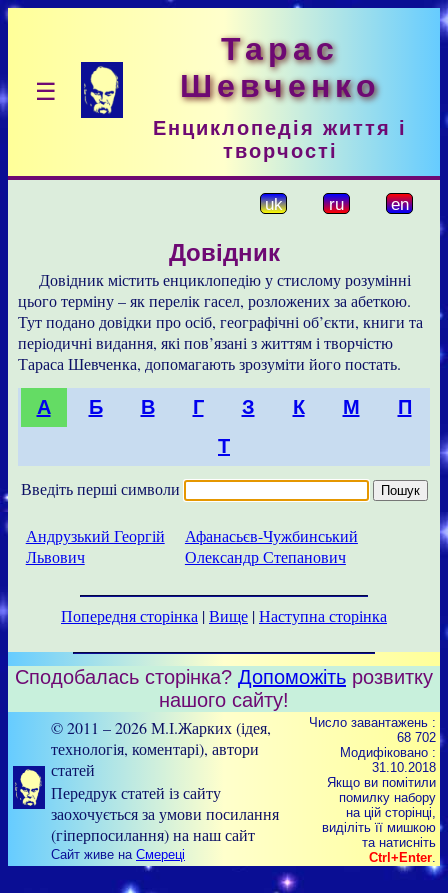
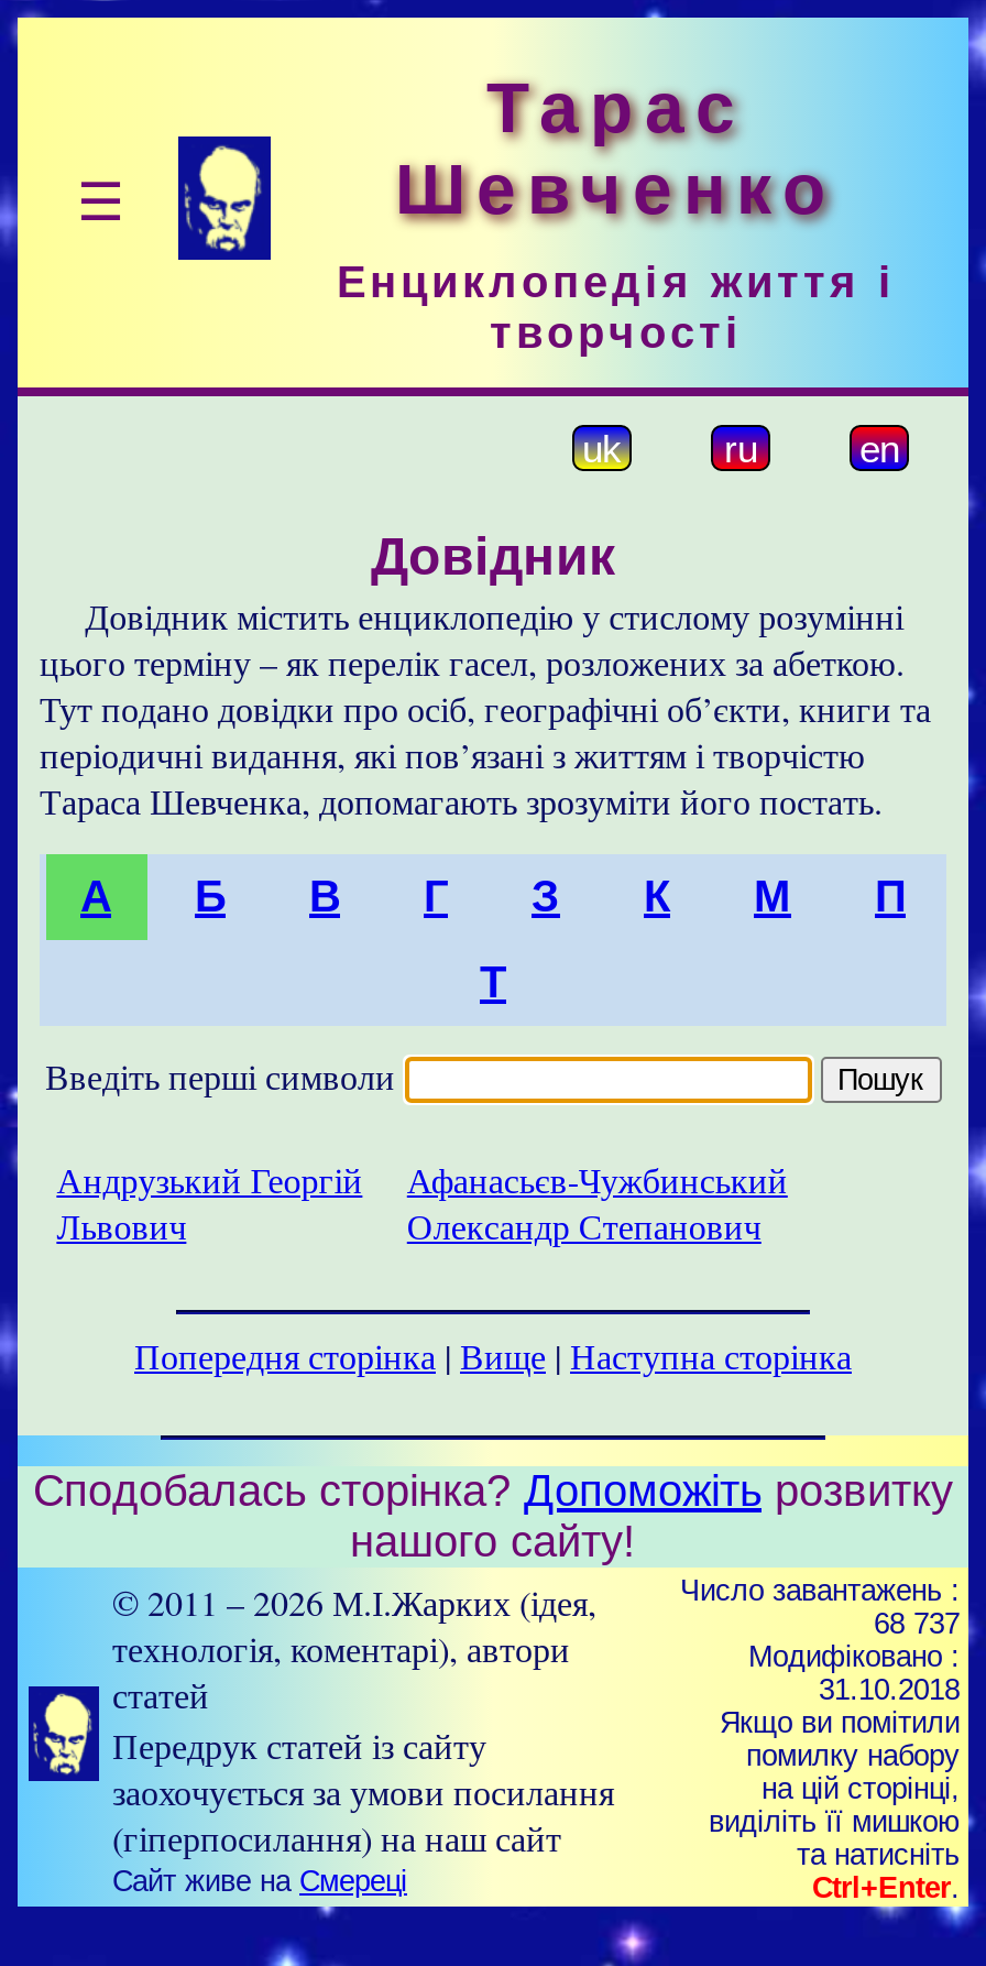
- 68 702
+ 68 737
